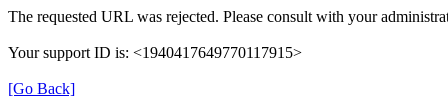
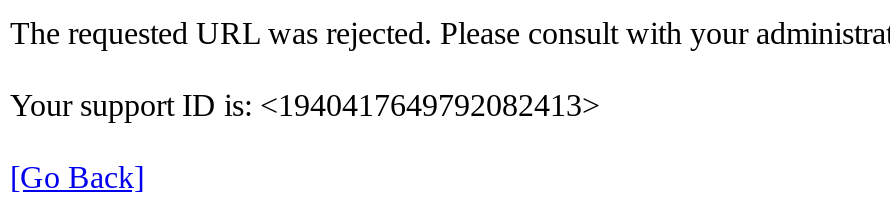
- Your support ID is: <1940417649770117915>
+ Your support ID is: <1940417649792082413>
